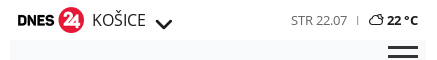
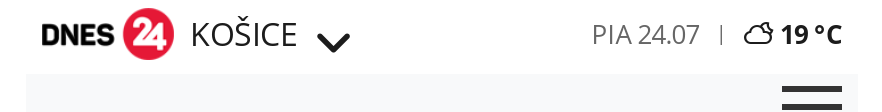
- STR 22.07
- 22 °C
+ PIA 24.07
+ 19 °C
